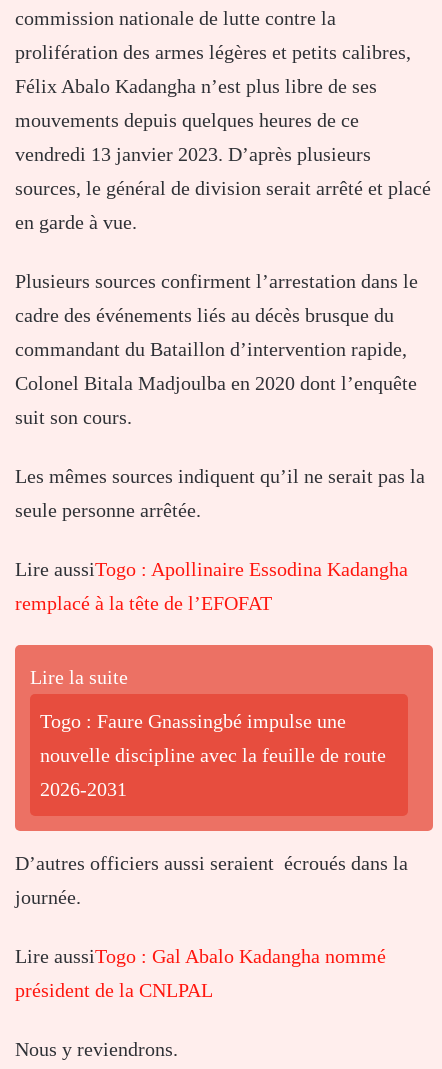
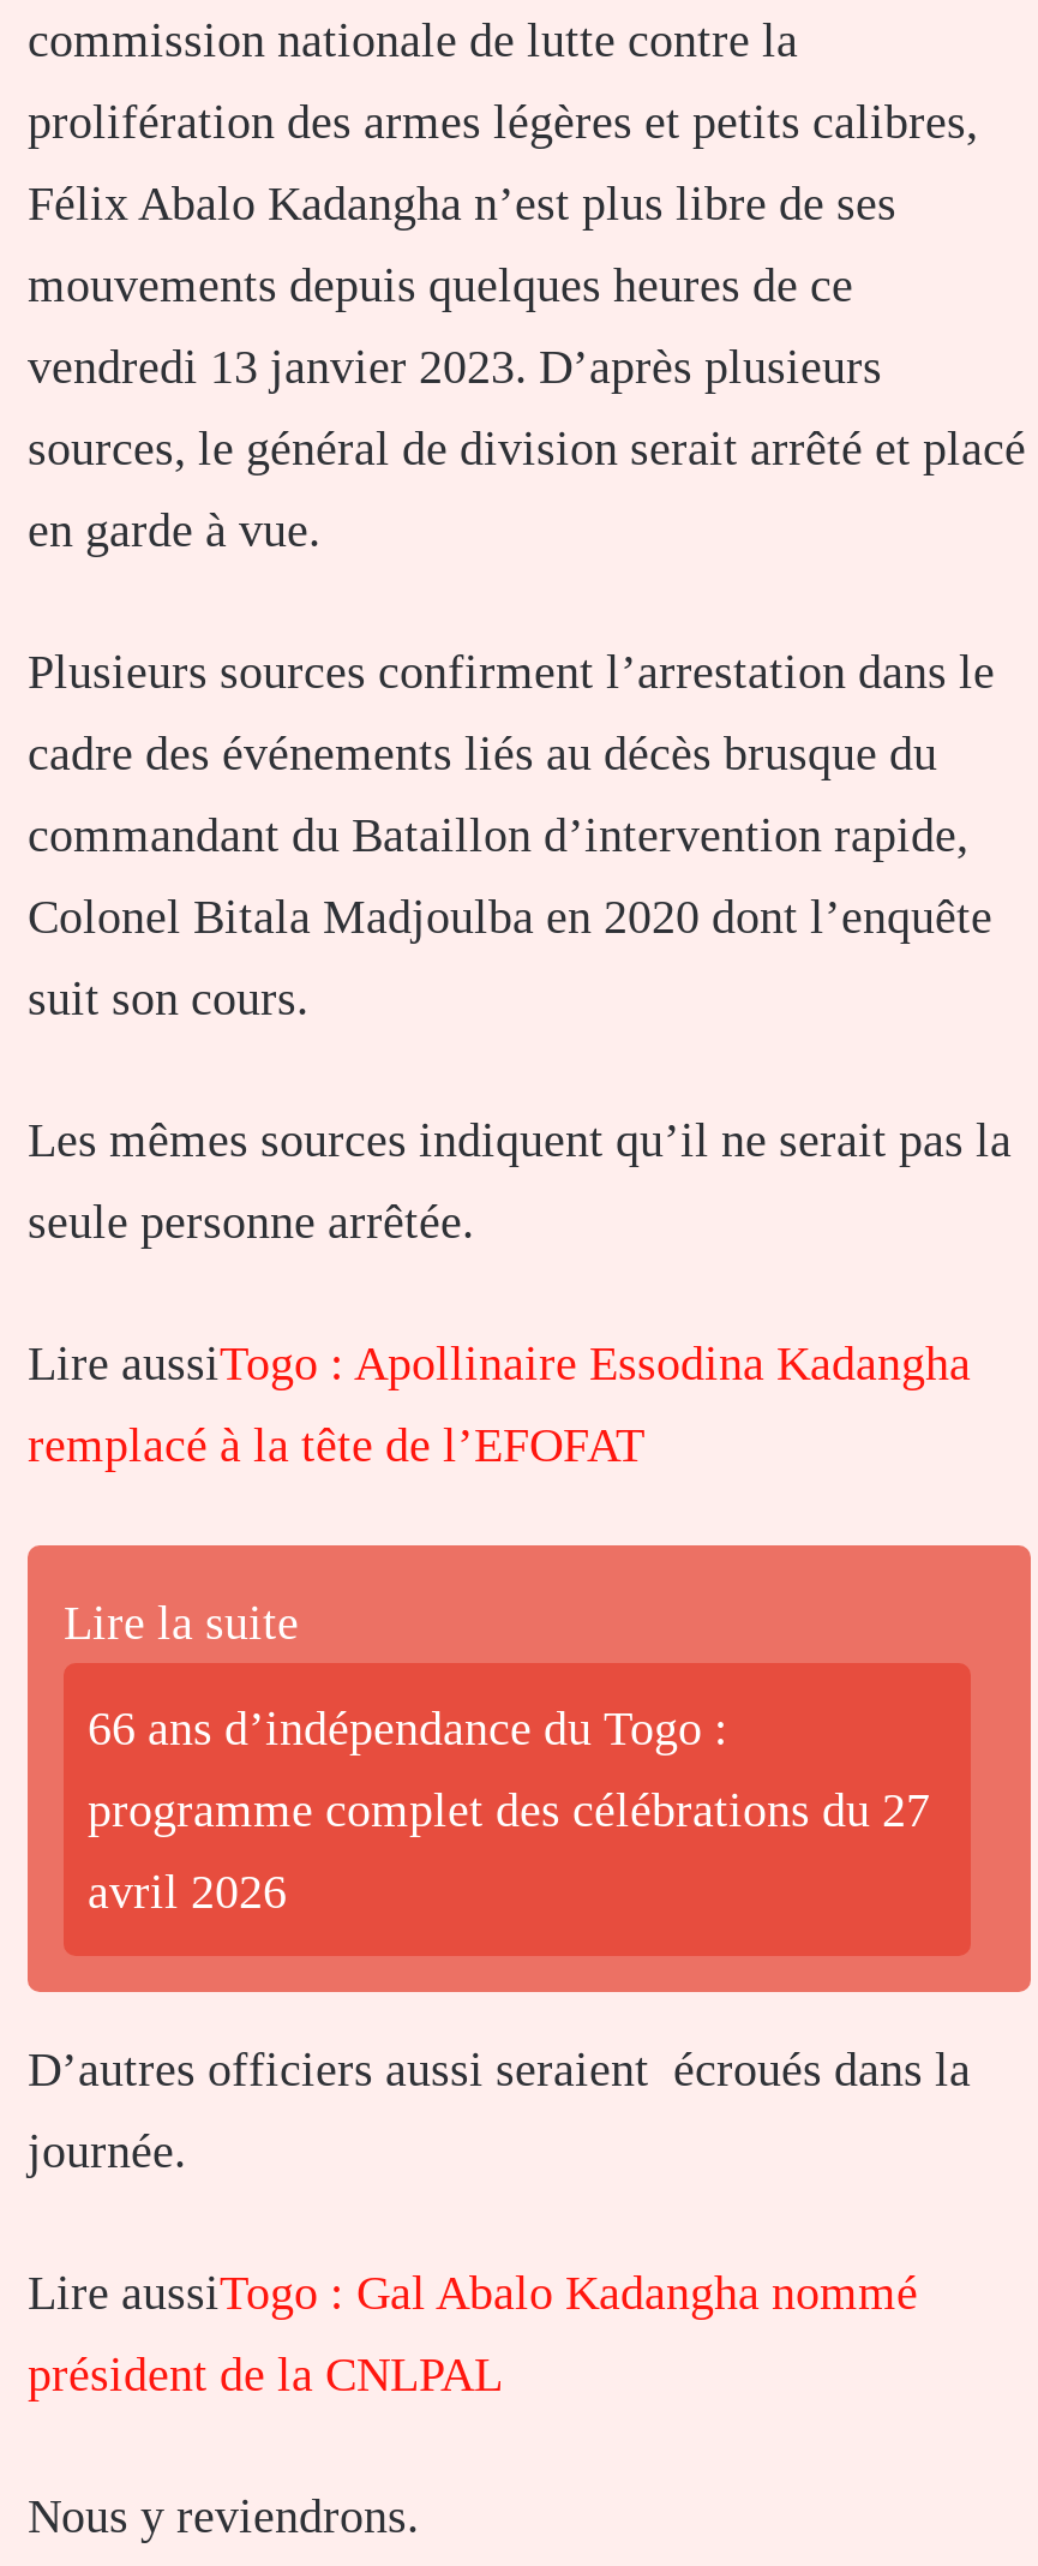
- Togo : Faure Gnassingbé impulse une
+ 66 ans d’indépendance du Togo :

- nouvelle discipline avec la feuille de route
+ programme complet des célébrations du 27

- 2026-2031
+ avril 2026
